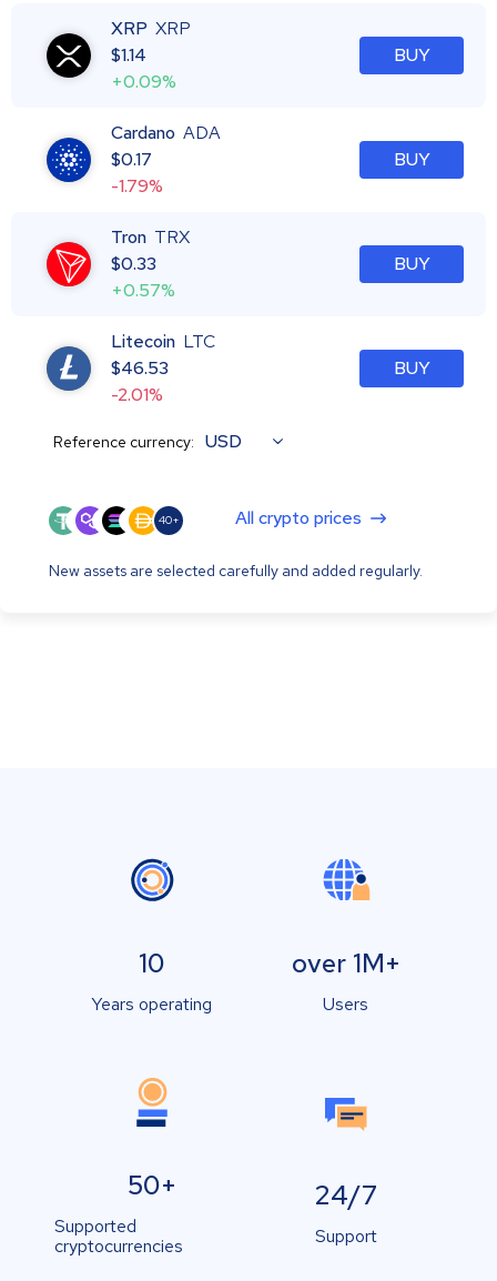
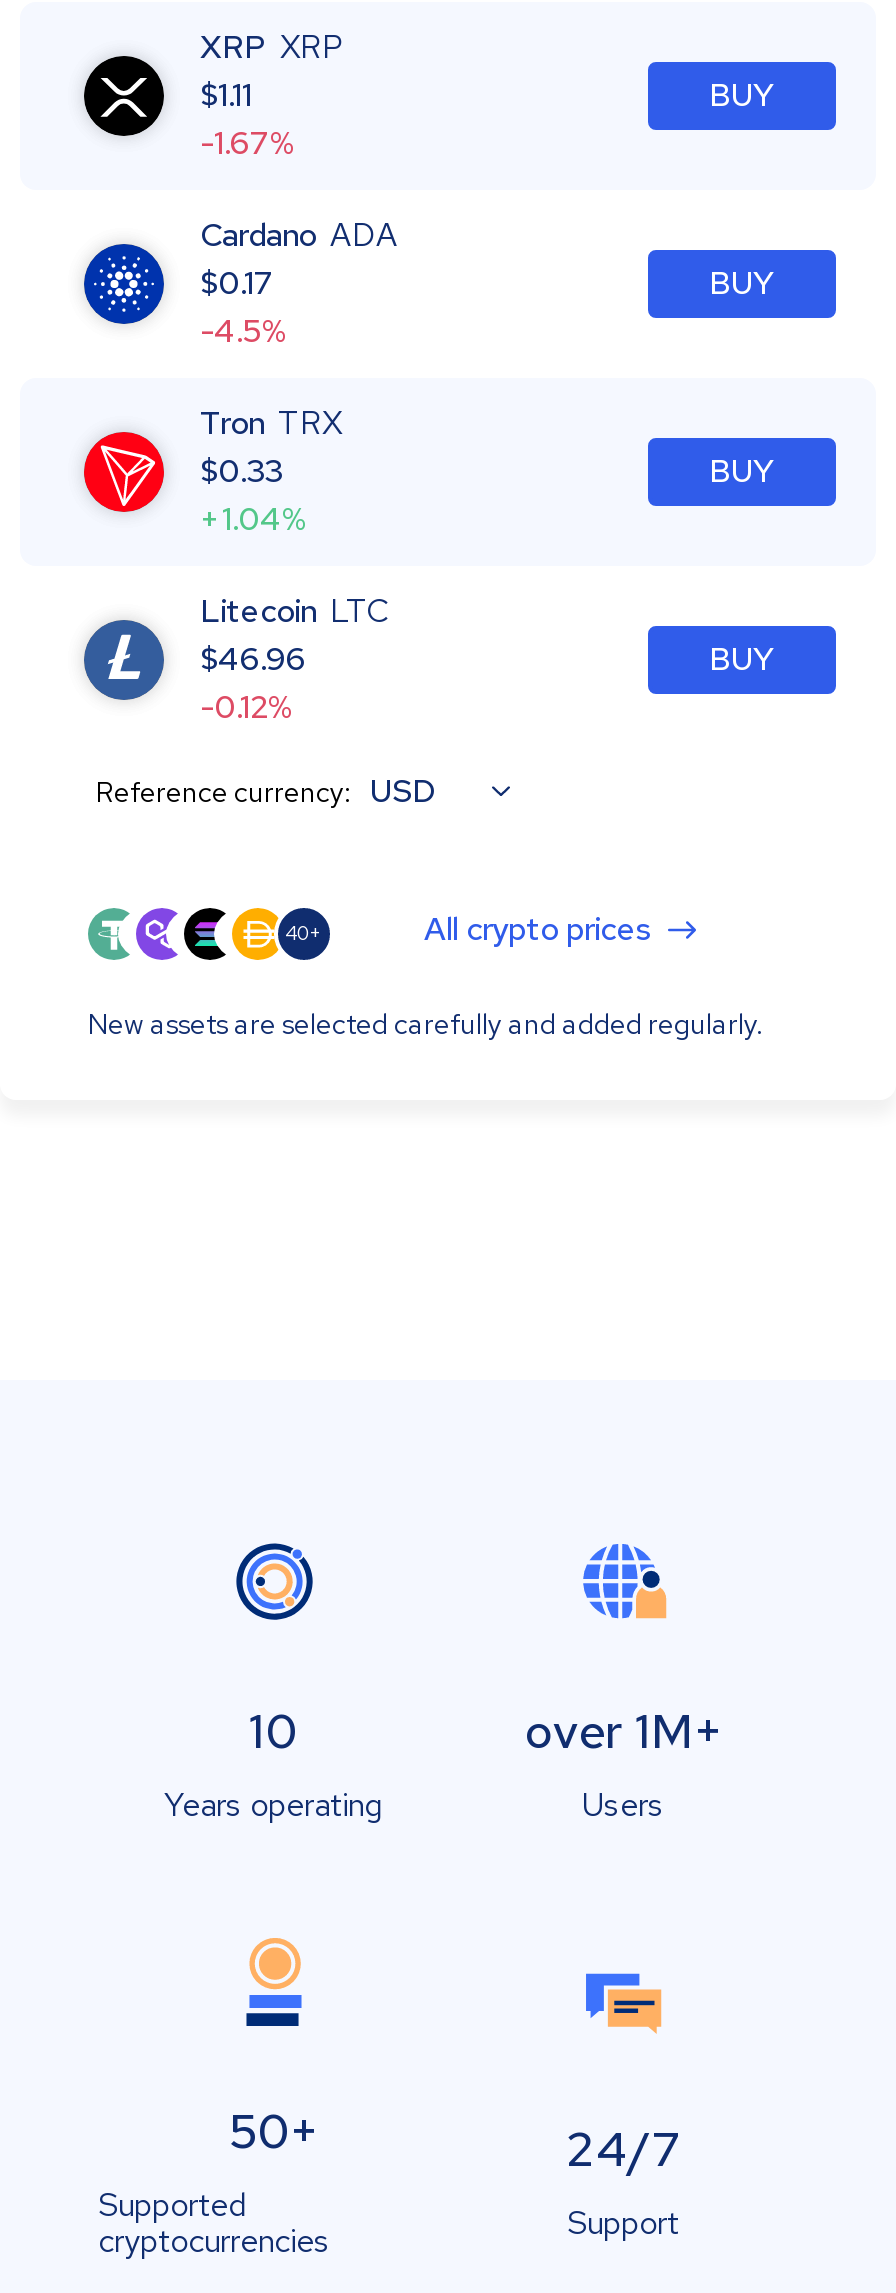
- $1.14
+ $1.11

- +0.09%
+ -1.67%

- -1.79%
+ -4.5%

- +0.57%
+ +1.04%

- $46.53
+ $46.96

- -2.01%
+ -0.12%
